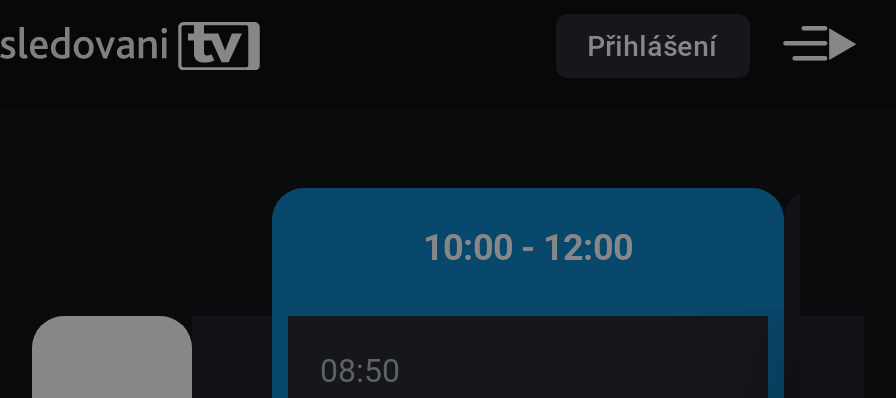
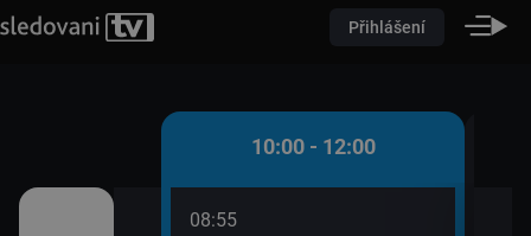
- 08:50
+ 08:55
